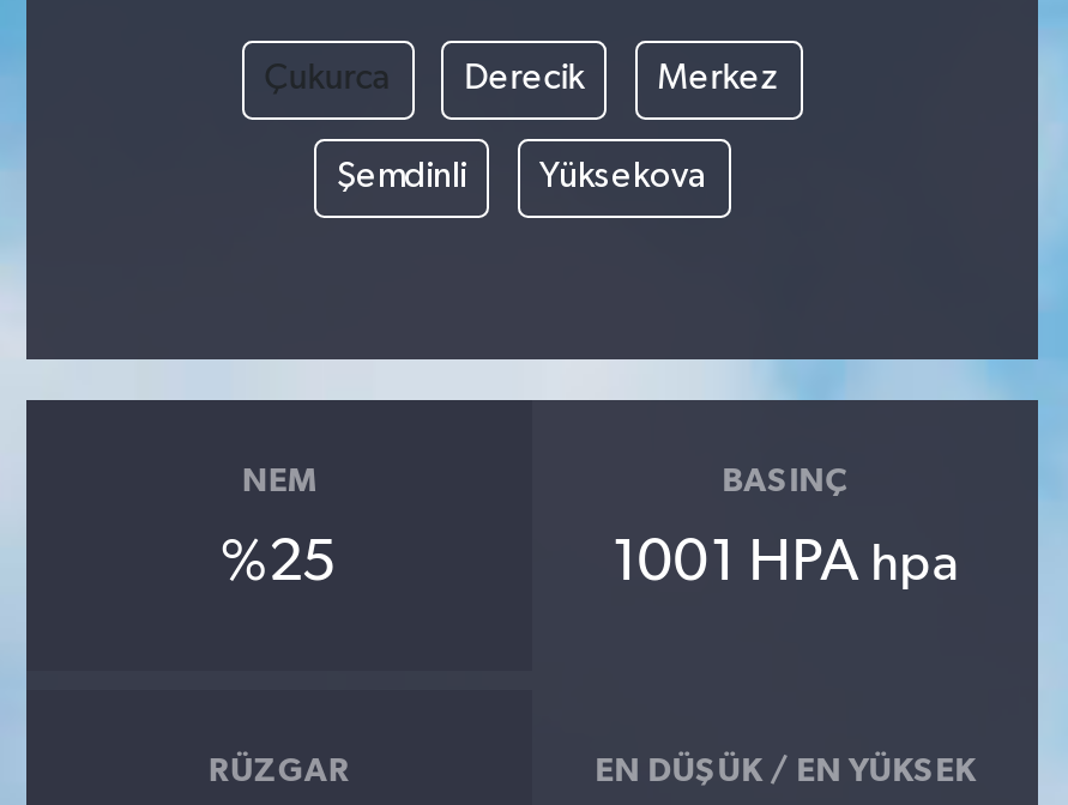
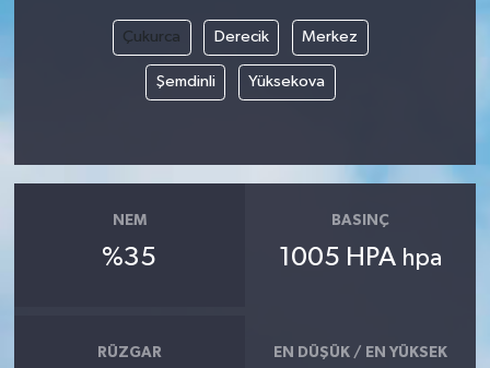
- %25
+ %35

- 1001 HPA hpa
+ 1005 HPA hpa
